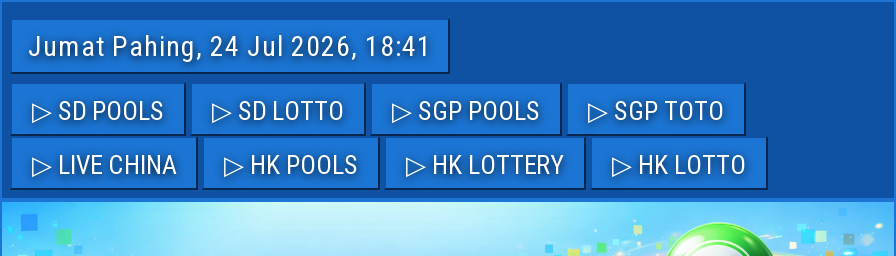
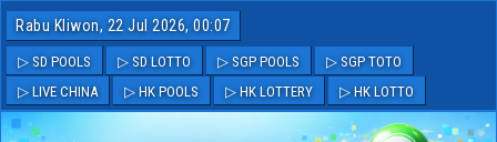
- Jumat Pahing, 24 Jul 2026, 18:41
+ Rabu Kliwon, 22 Jul 2026, 00:07
